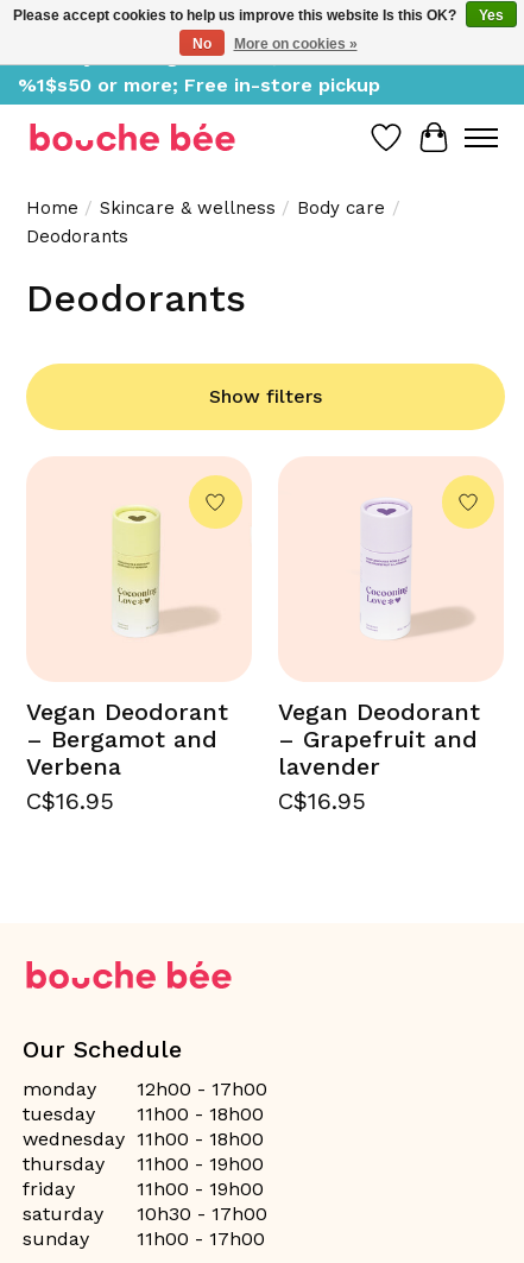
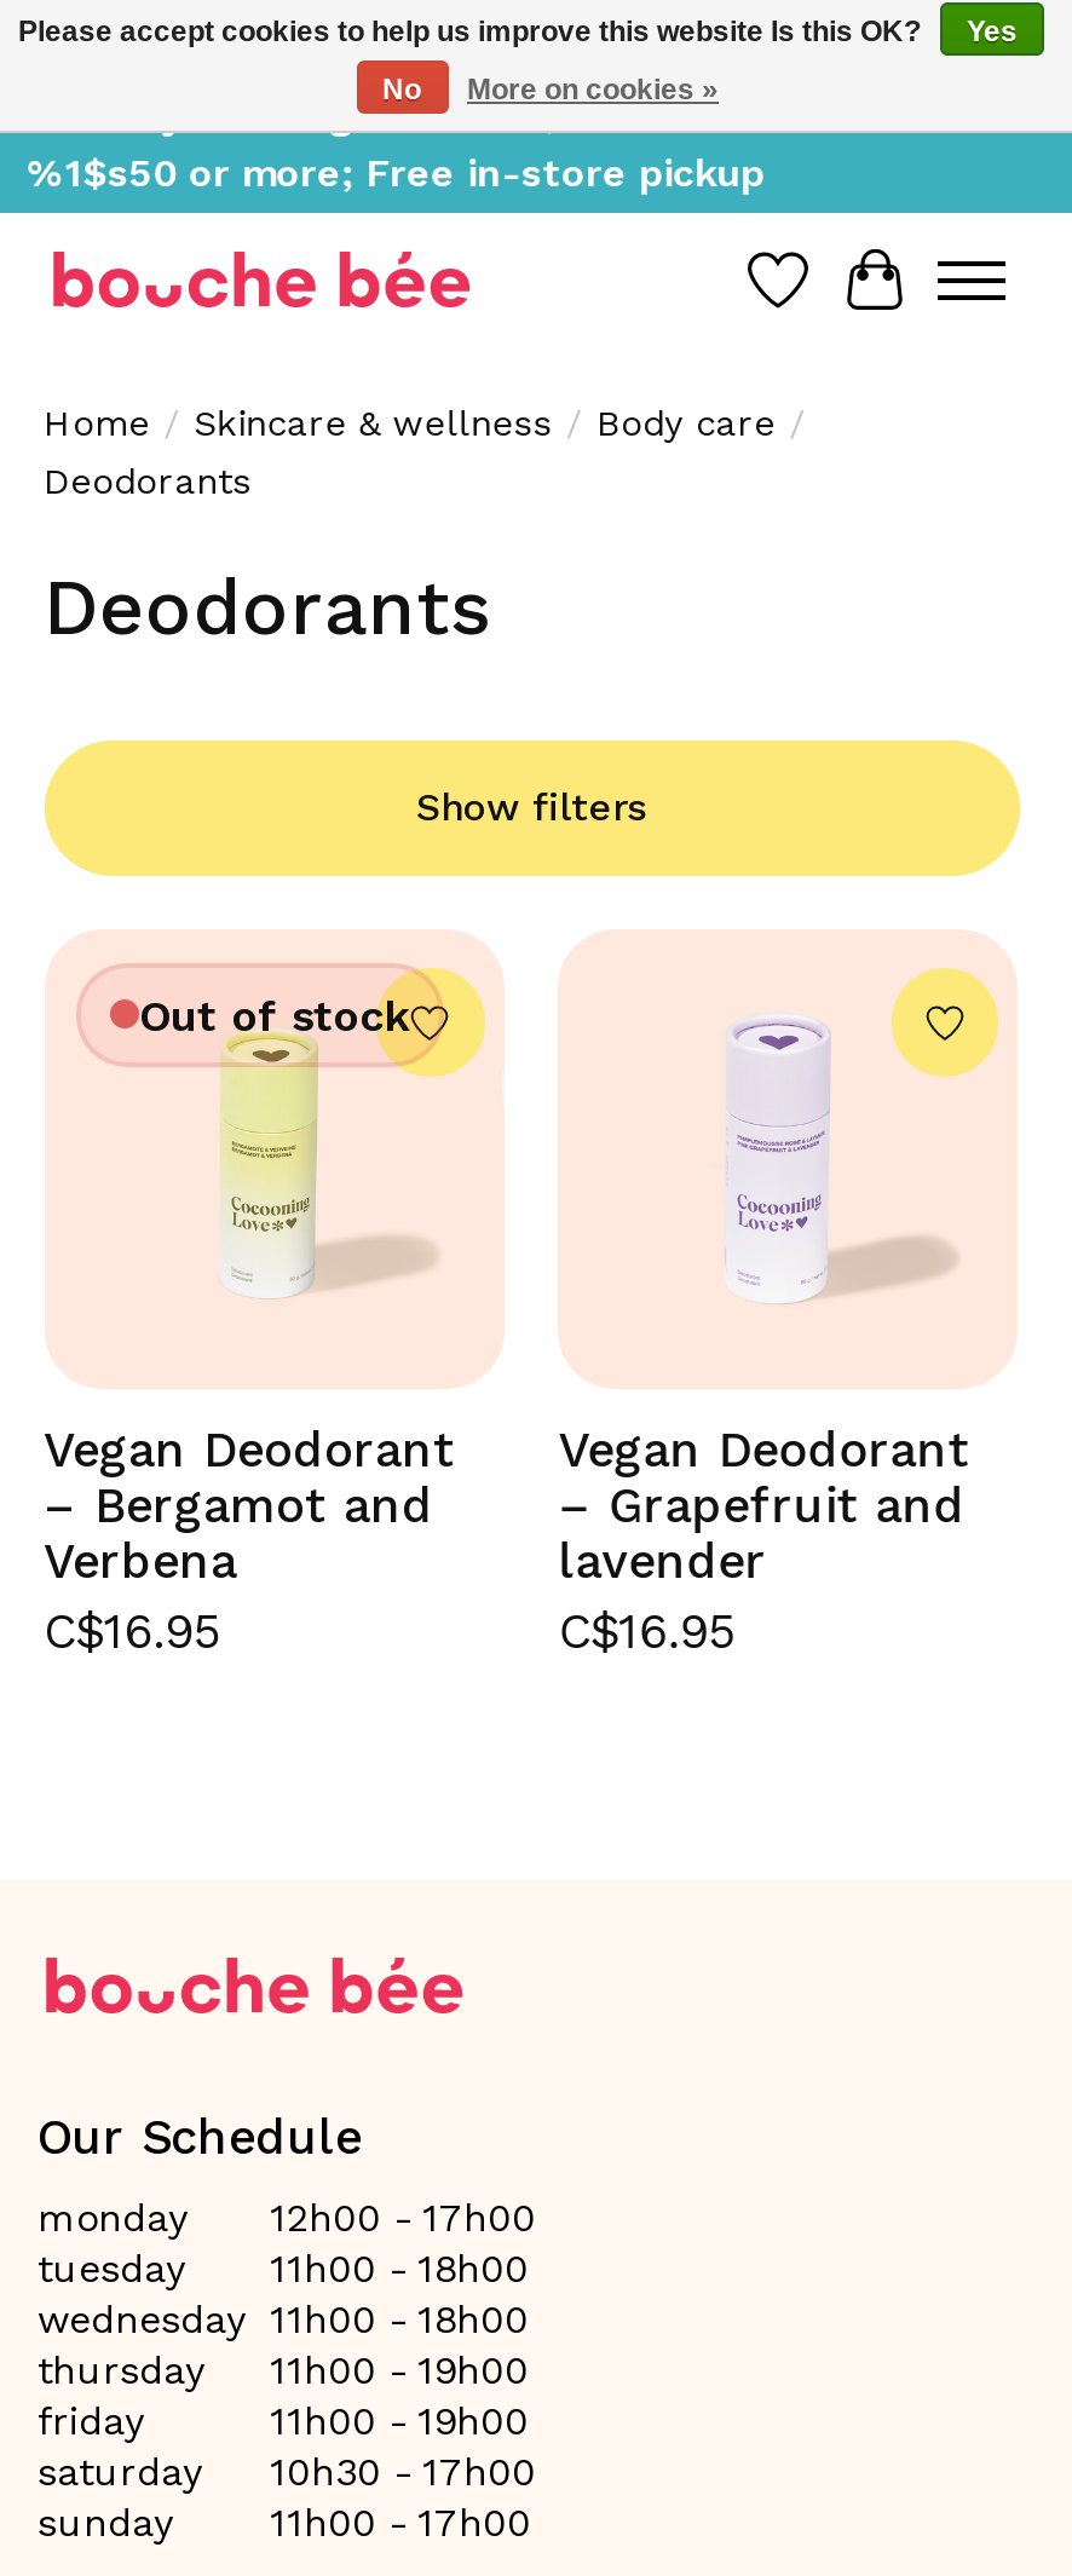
+ Out of stock
